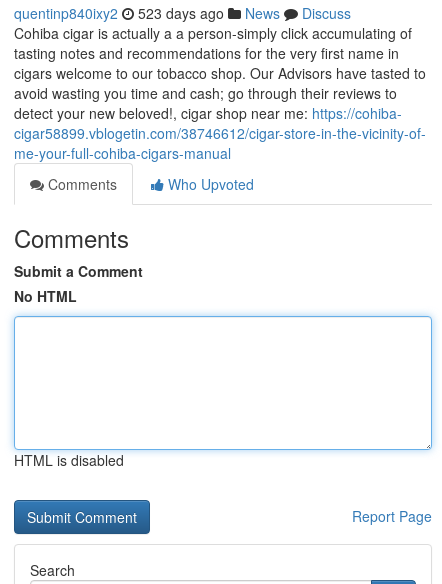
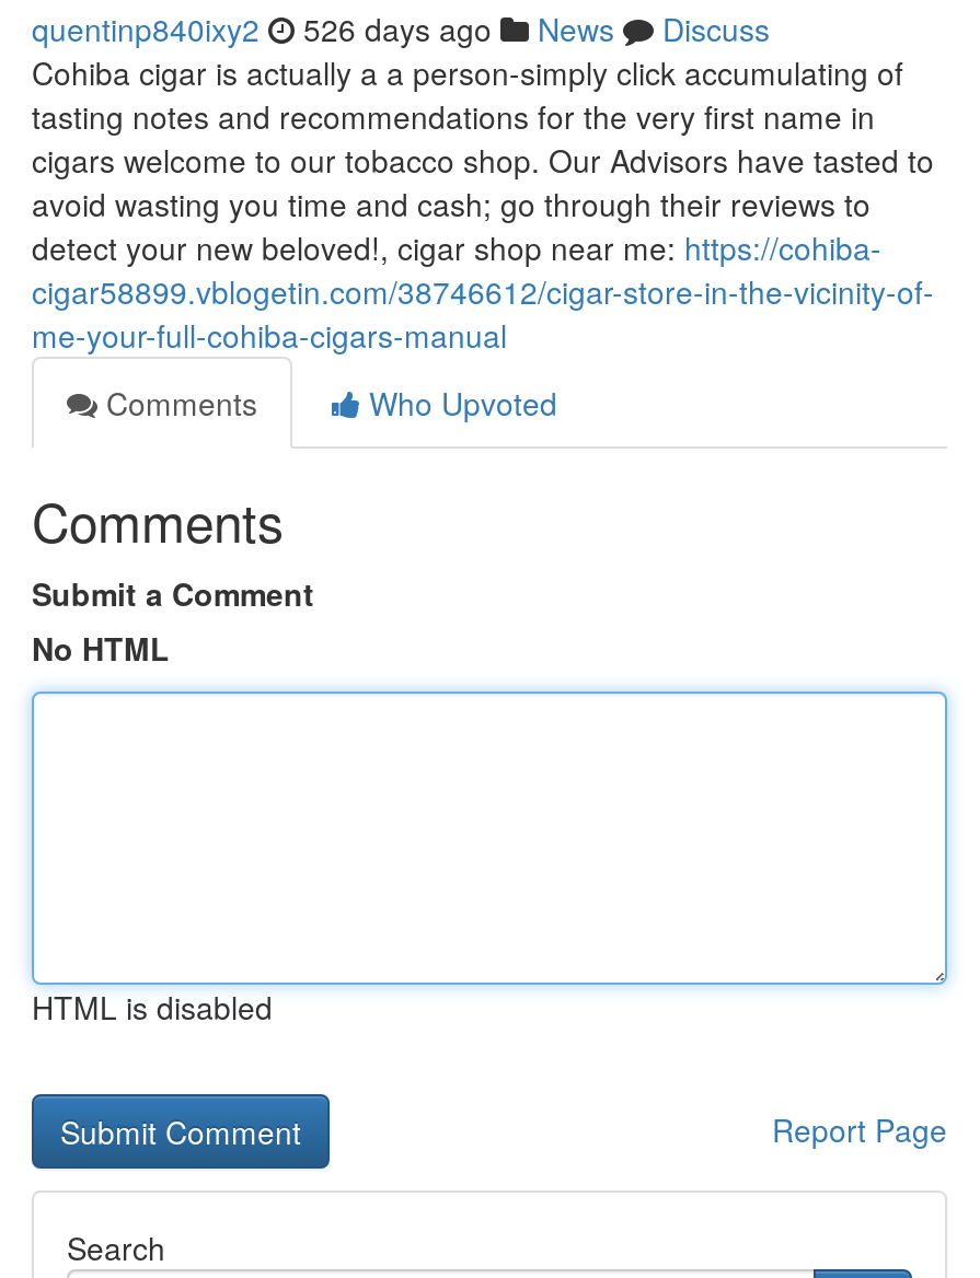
- quentinp840ixy2 523 days ago News Discuss
+ quentinp840ixy2 526 days ago News Discuss
